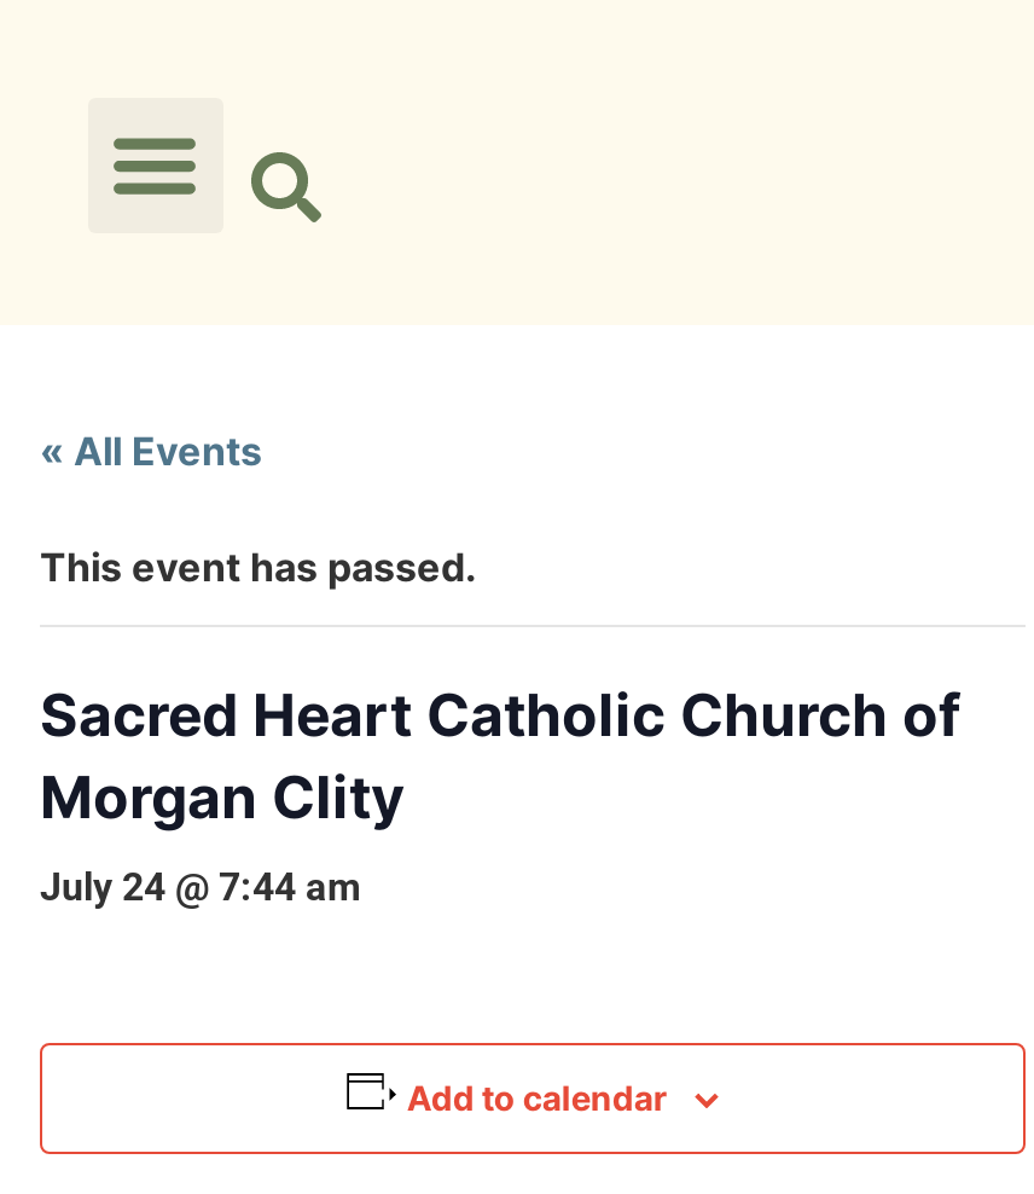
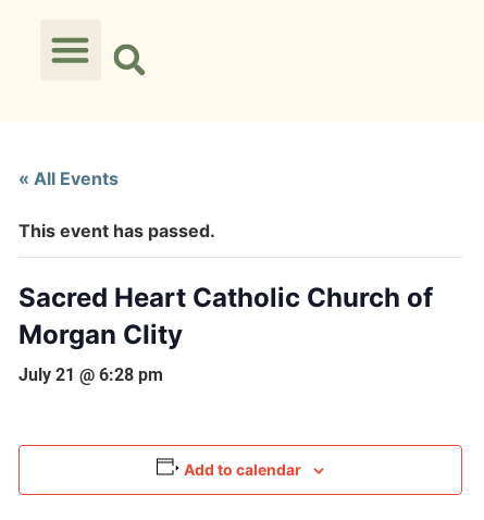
- July 24 @ 7:44 am
+ July 21 @ 6:28 pm
